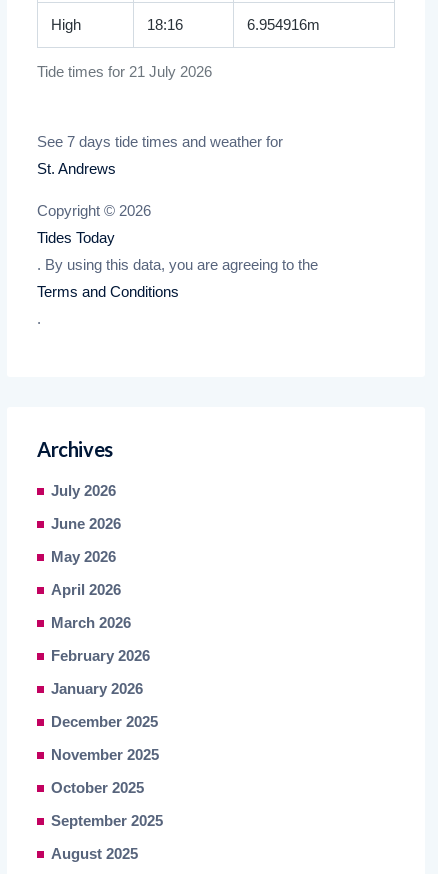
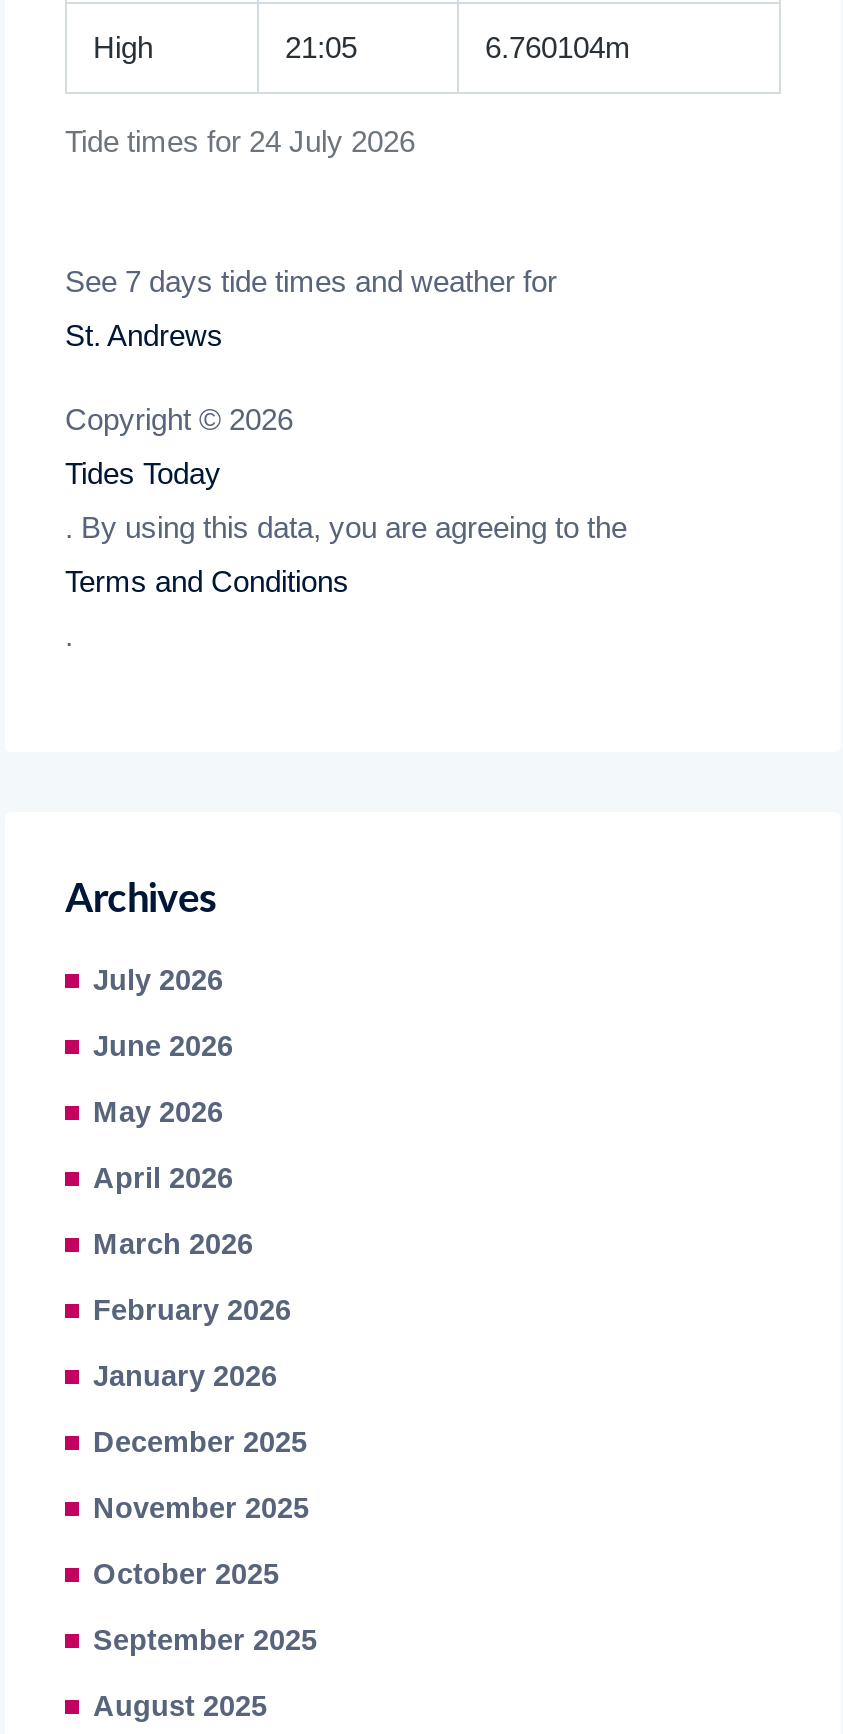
- 18:16
- 6.954916m
+ 21:05
+ 6.760104m

- Tide times for 21 July 2026
+ Tide times for 24 July 2026
